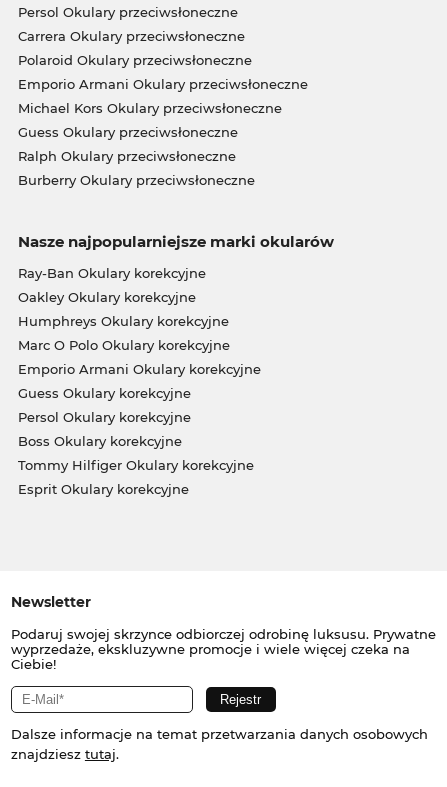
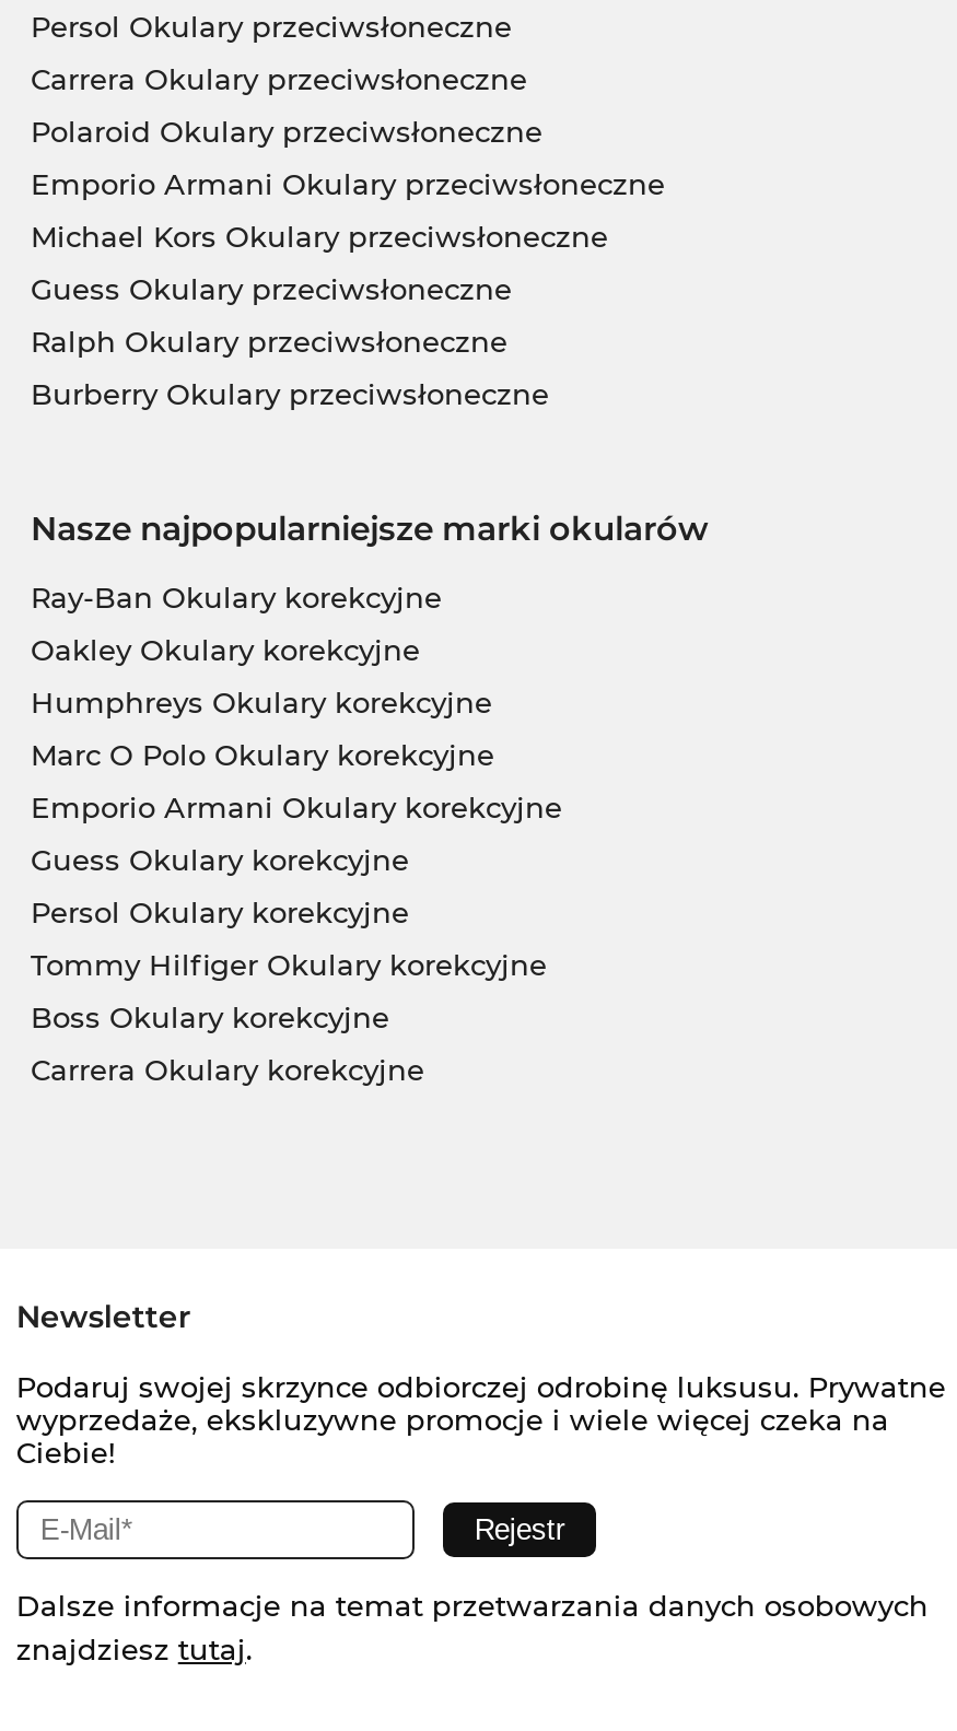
moved down: Boss Okulary korekcyjne

moved up: Tommy Hilfiger Okulary korekcyjne

- Esprit Okulary korekcyjne
+ Carrera Okulary korekcyjne
